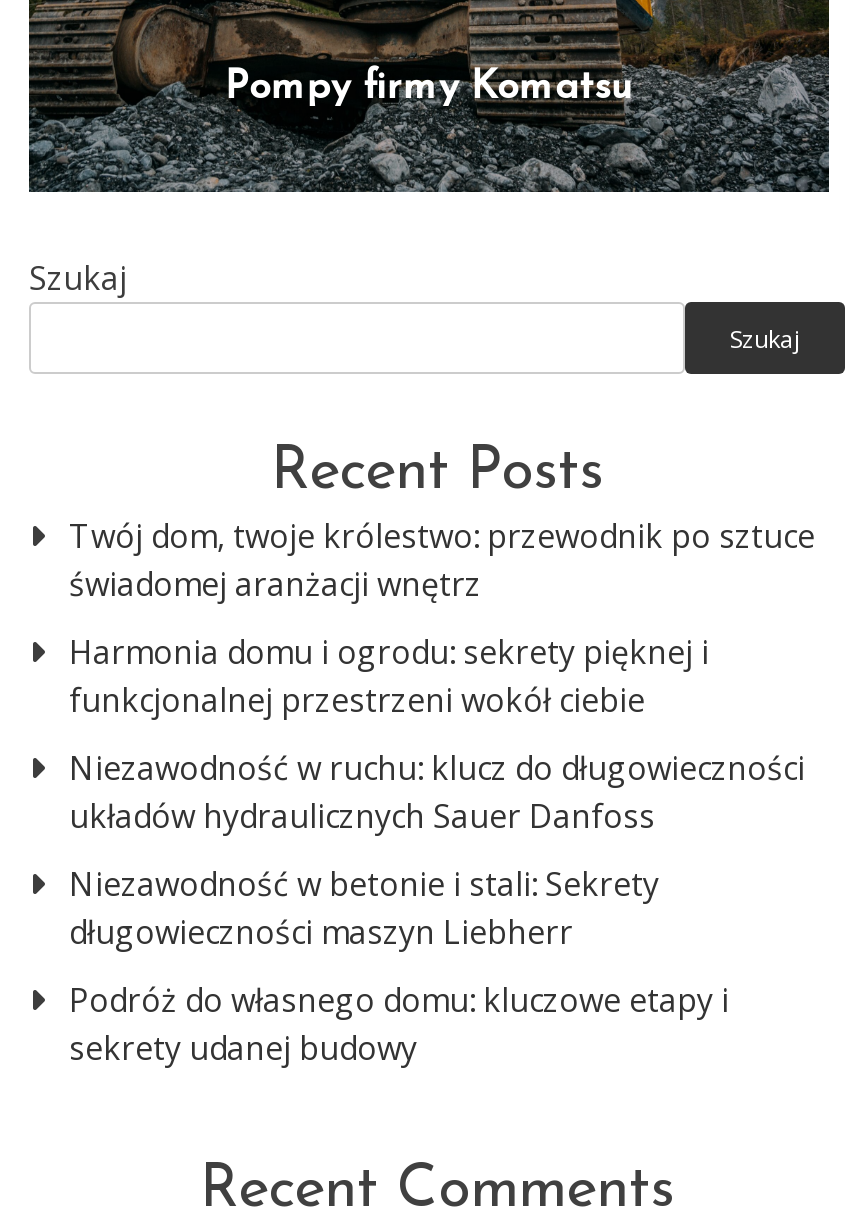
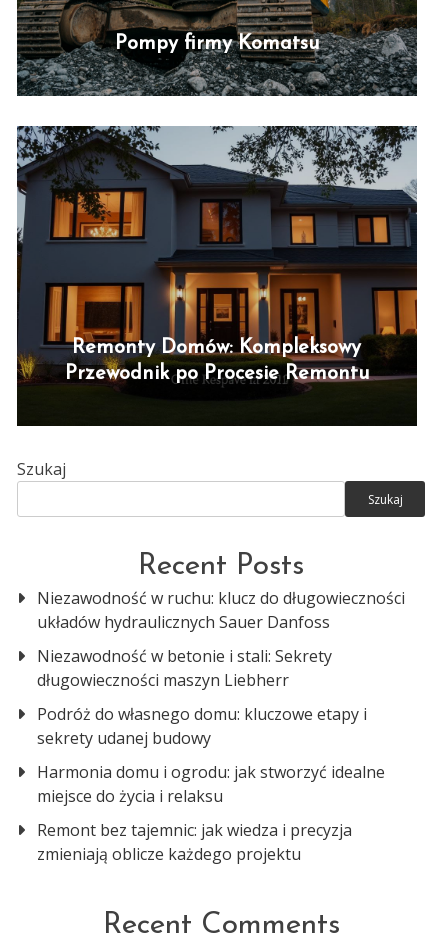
+ [image]

+ [image]
+ Remonty Domów: Kompleksowy
+ Przewodnik po Procesie Remontu

- Twój dom, twoje królestwo: przewodnik po sztuce
- świadomej aranżacji wnętrz
- Harmonia domu i ogrodu: sekrety pięknej i
- funkcjonalnej przestrzeni wokół ciebie

+ Harmonia domu i ogrodu: jak stworzyć idealne
+ miejsce do życia i relaksu
+ Remont bez tajemnic: jak wiedza i precyzja
+ zmieniają oblicze każdego projektu
